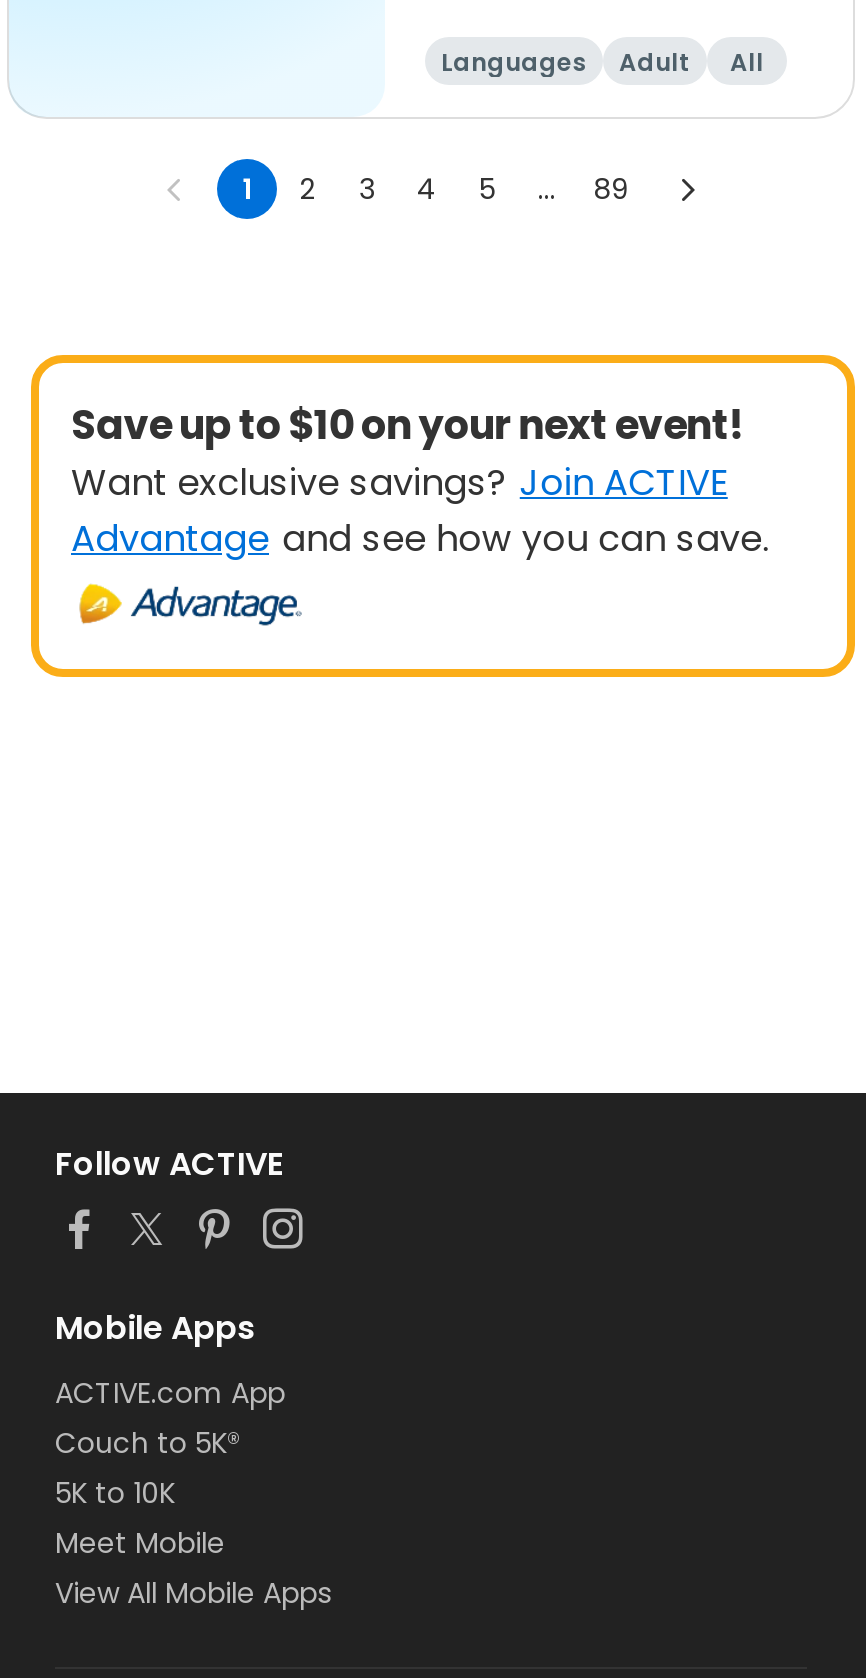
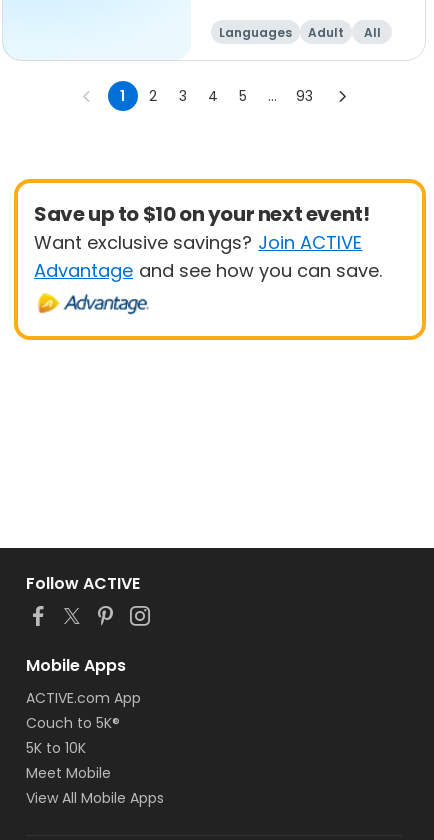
- 89
+ 93
